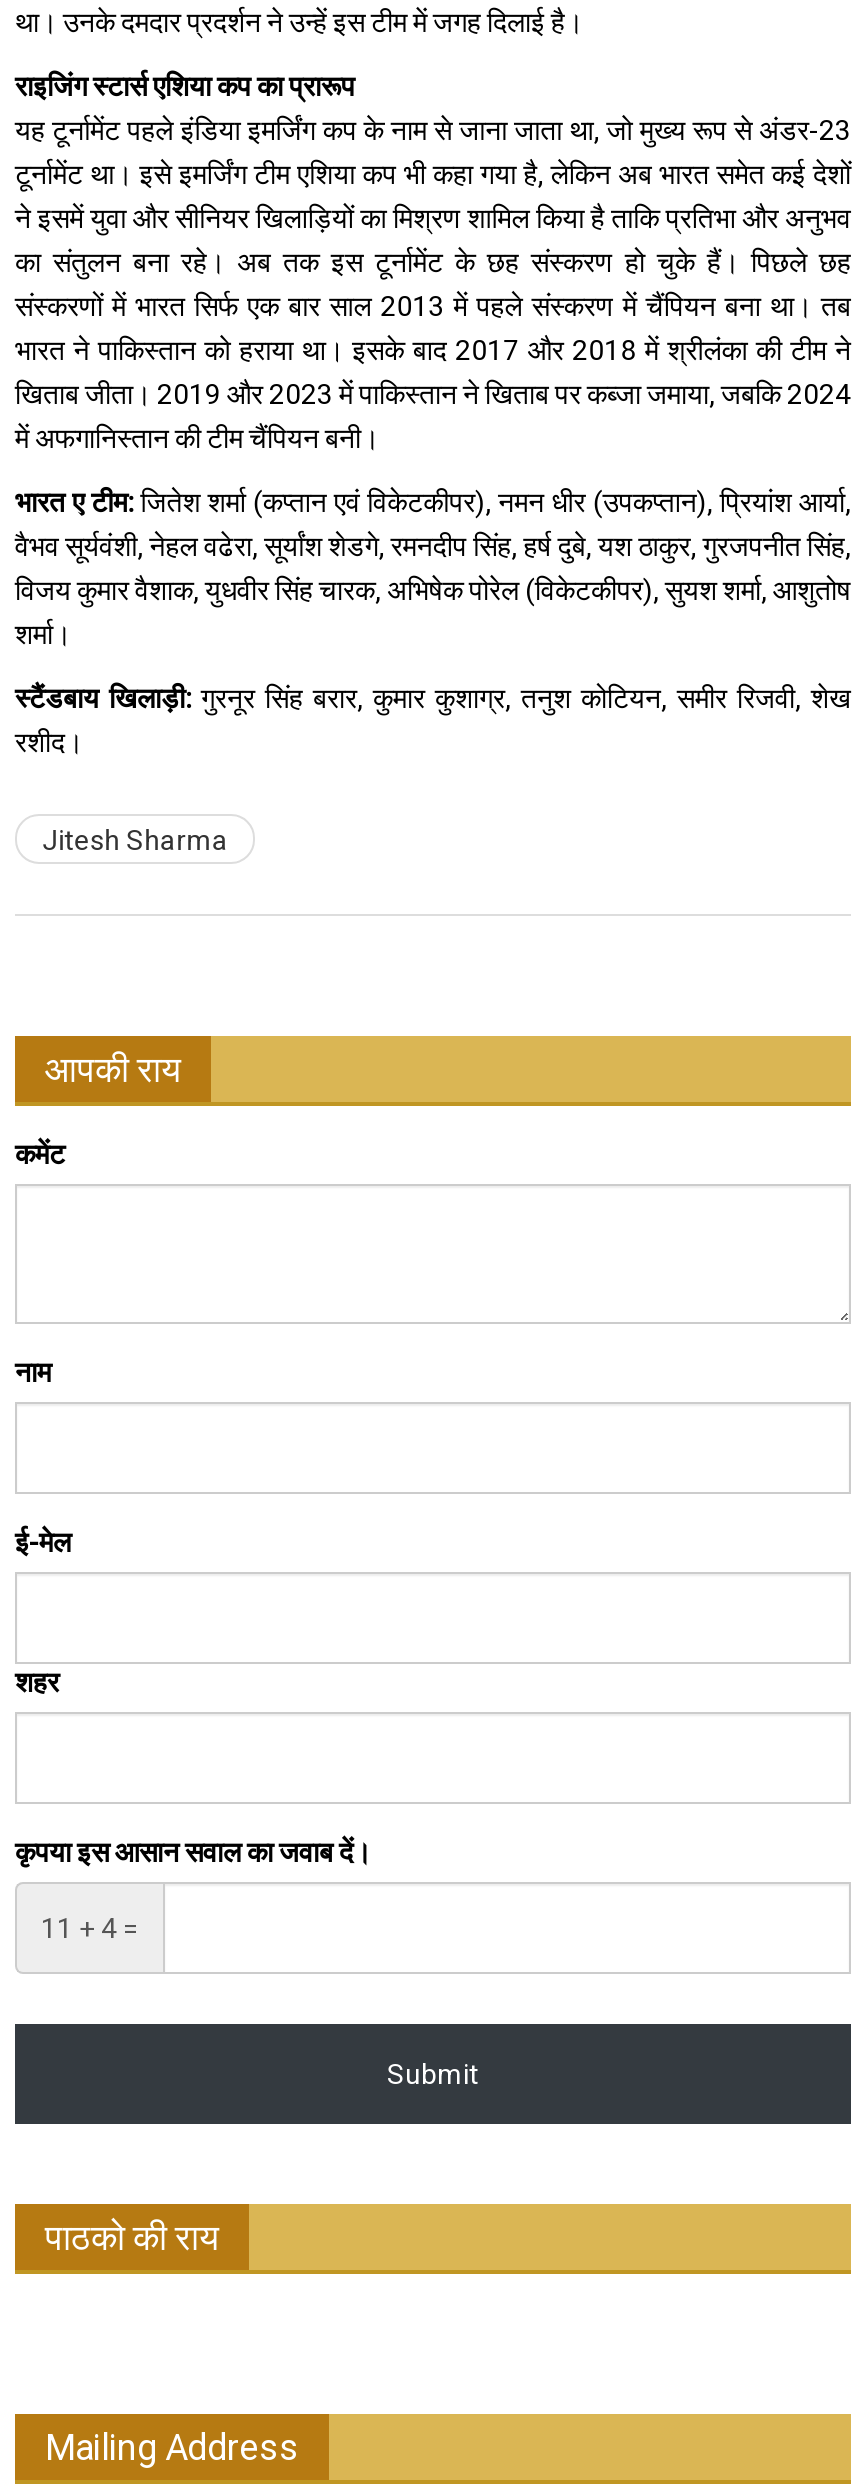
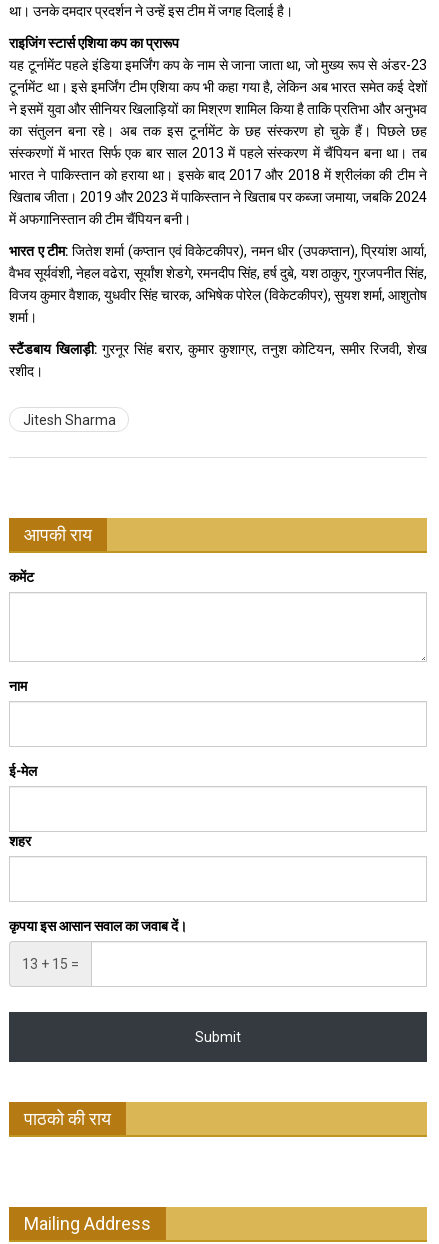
- 11 + 4 =
+ 13 + 15 =
